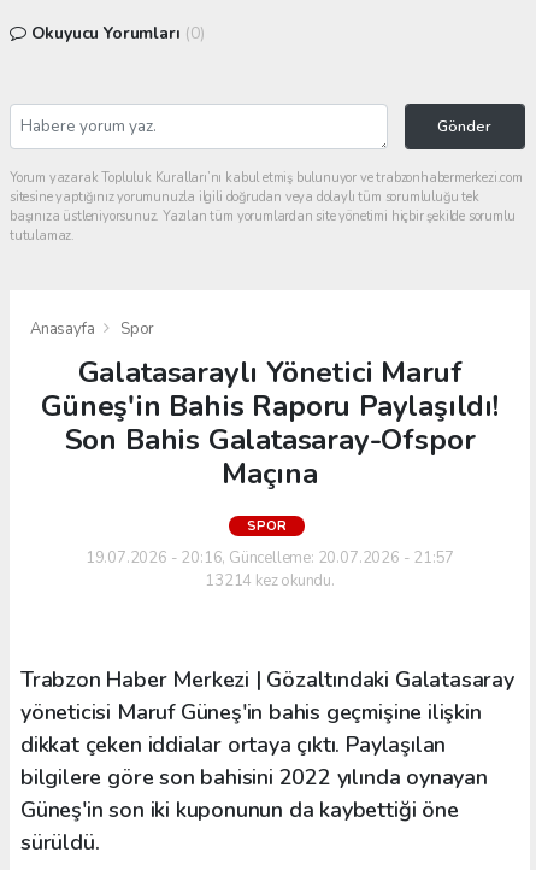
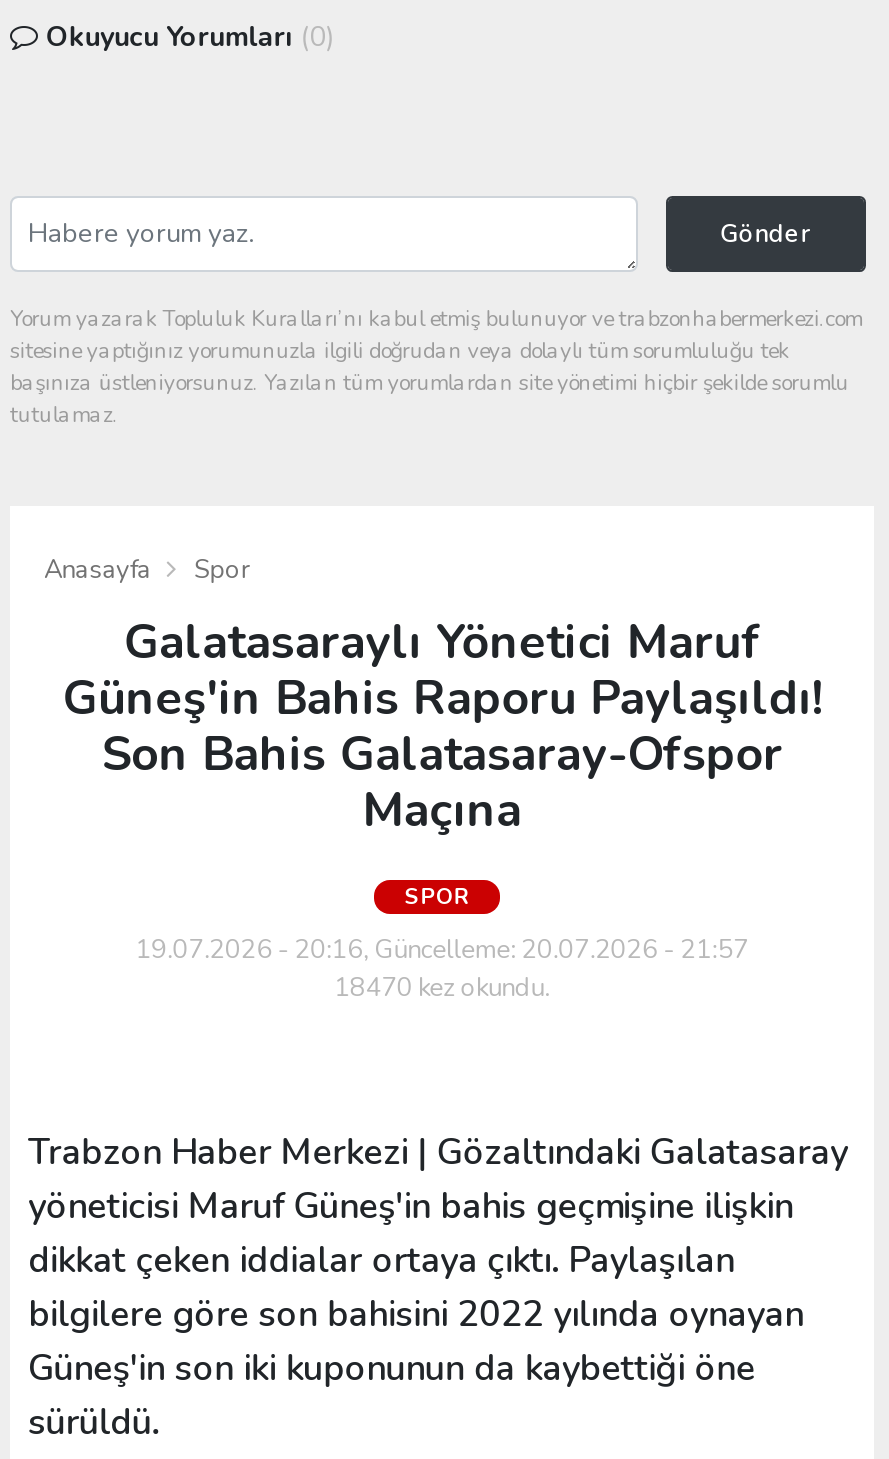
- 13214 kez okundu.
+ 18470 kez okundu.
